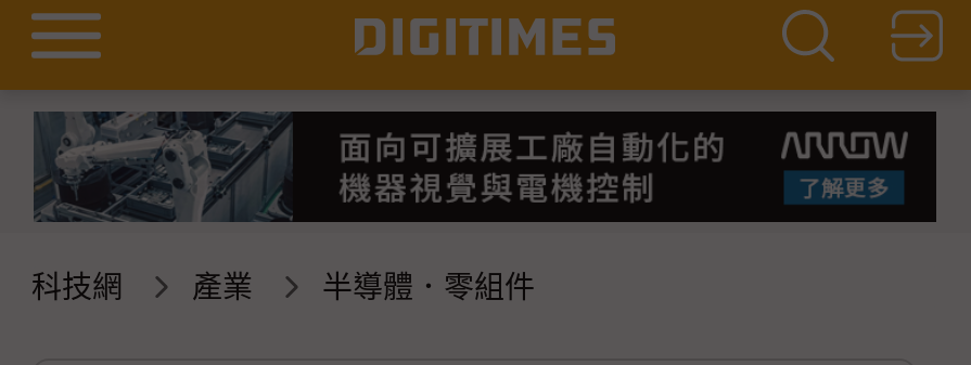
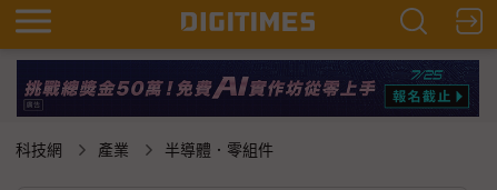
- [image]
+ [image]
